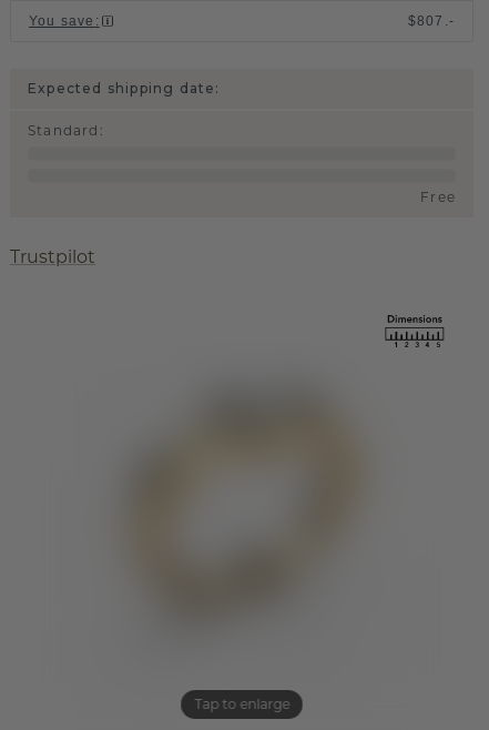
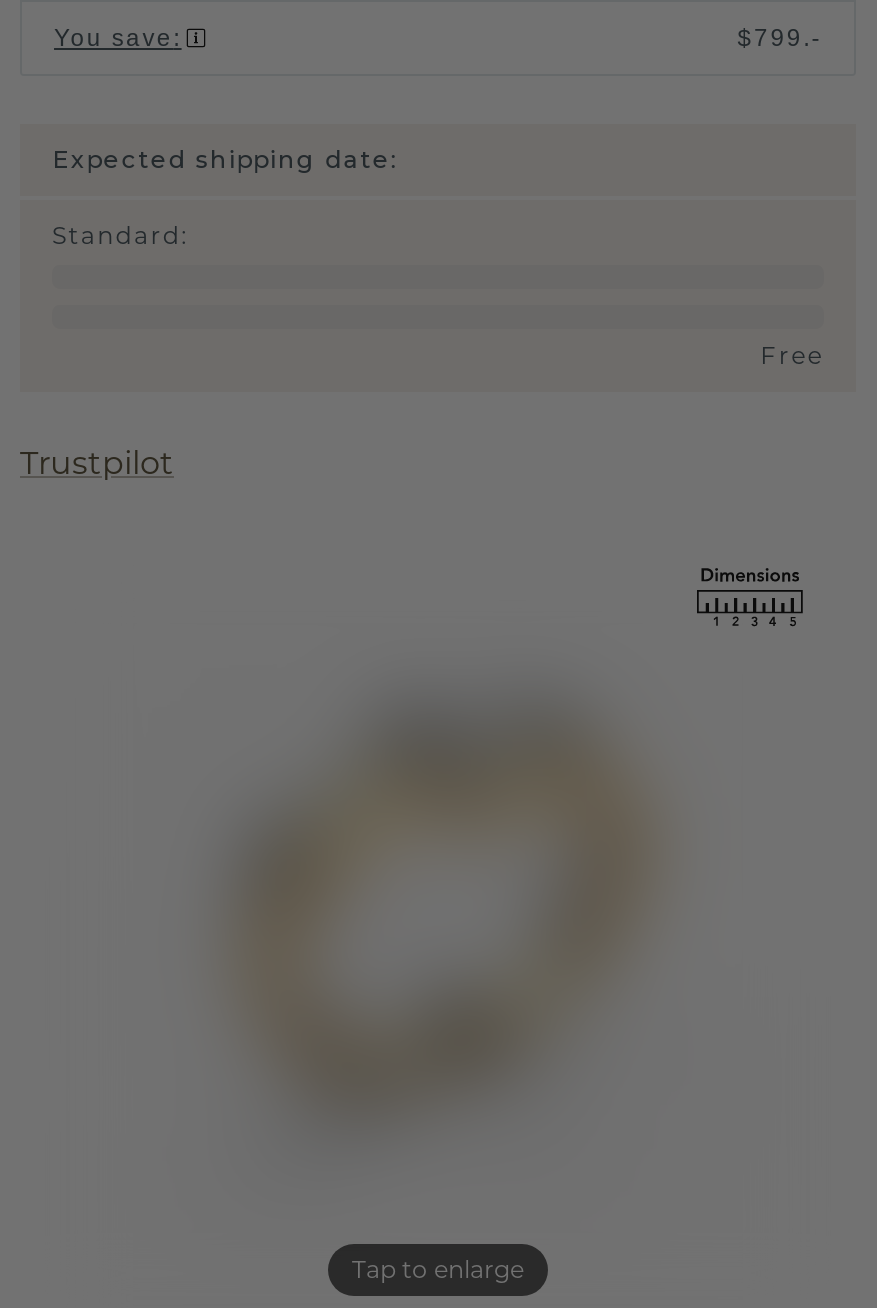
- $807.-
+ $799.-
